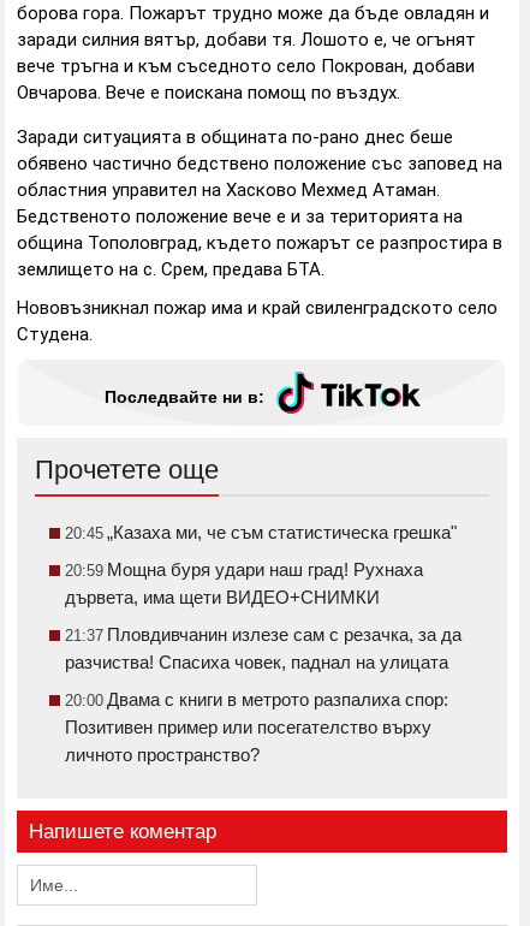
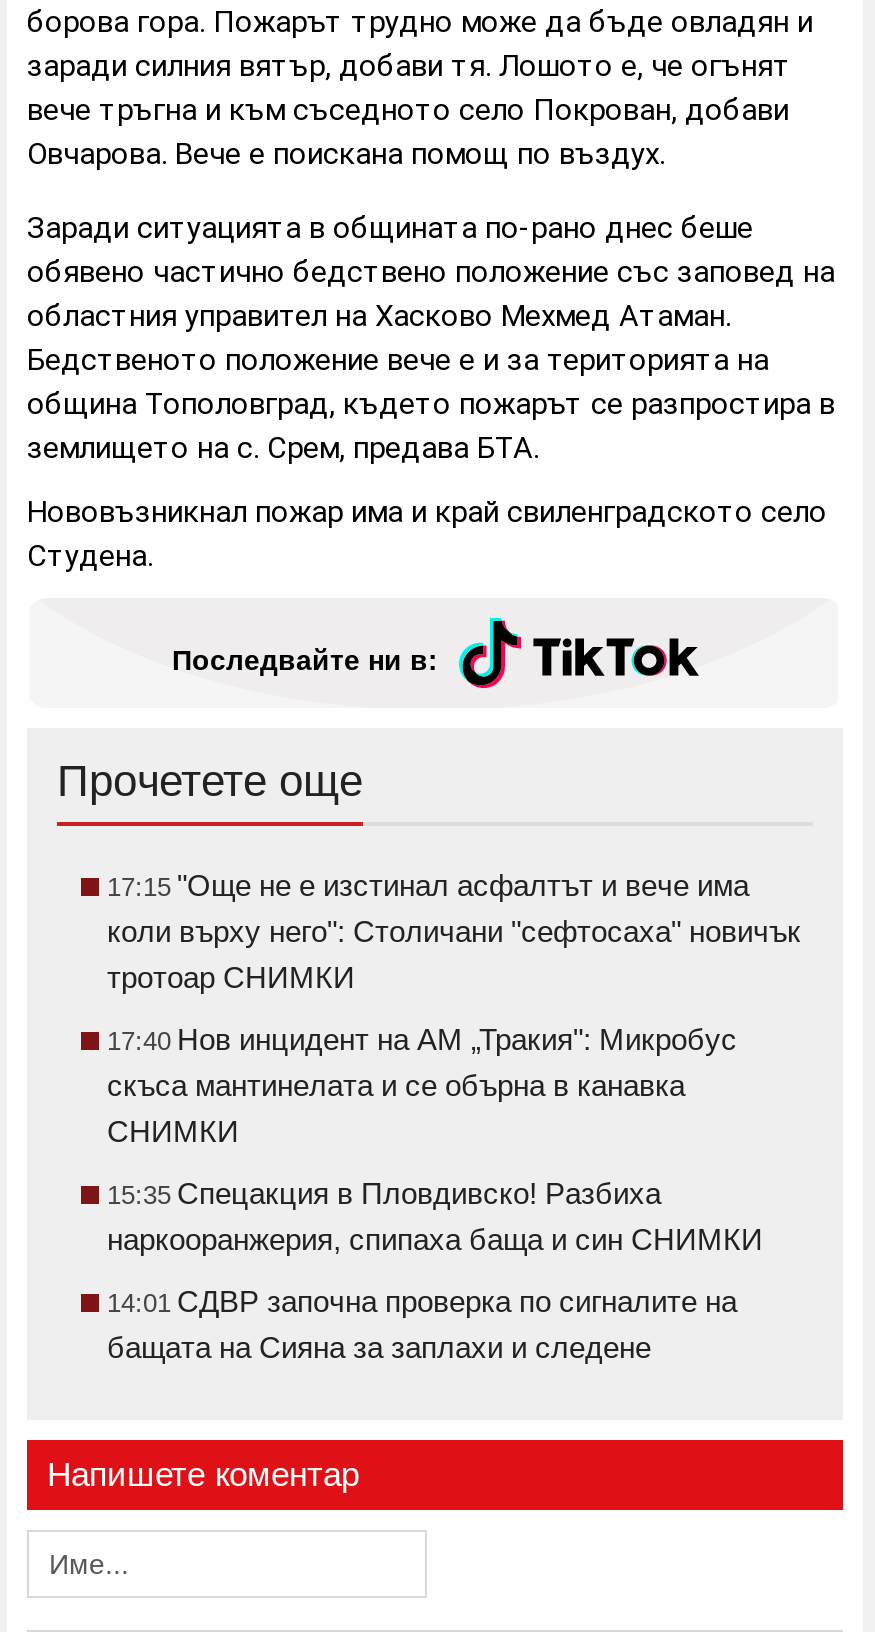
- 20:45 „Казаха ми, че съм статистическа грешка"
+ 17:15 "Още не е изстинал асфалтът и вече има
+ коли върху него": Столичани "сефтосаха" новичък
+ тротоар СНИМКИ

- 20:59 Мощна буря удари наш град! Рухнаха
- дървета, има щети ВИДЕО+СНИМКИ
+ 17:40 Нов инцидент на АМ „Тракия": Микробус
+ скъса мантинелата и се обърна в канавка
+ СНИМКИ

- 21:37 Пловдивчанин излезе сам с резачка, за да
- разчиства! Спасиха човек, паднал на улицата
+ 15:35 Спецакция в Пловдивско! Разбиха
+ наркооранжерия, спипаха баща и син СНИМКИ

- 20:00 Двама с книги в метрото разпалиха спор:
- Позитивен пример или посегателство върху
- личното пространство?
+ 14:01 СДВР започна проверка по сигналите на
+ бащата на Сияна за заплахи и следене
